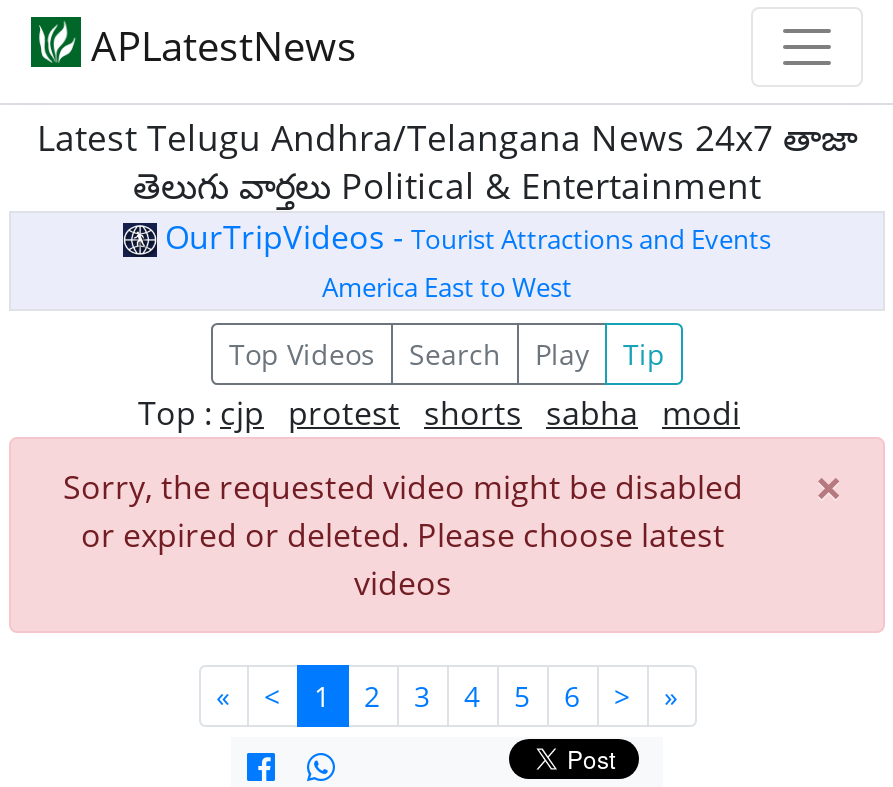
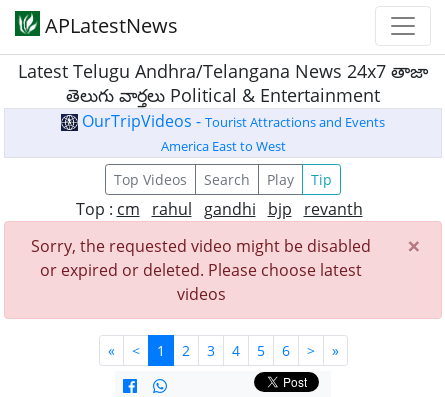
- Top : cjp protest shorts sabha modi
+ Top : cm rahul gandhi bjp revanth
